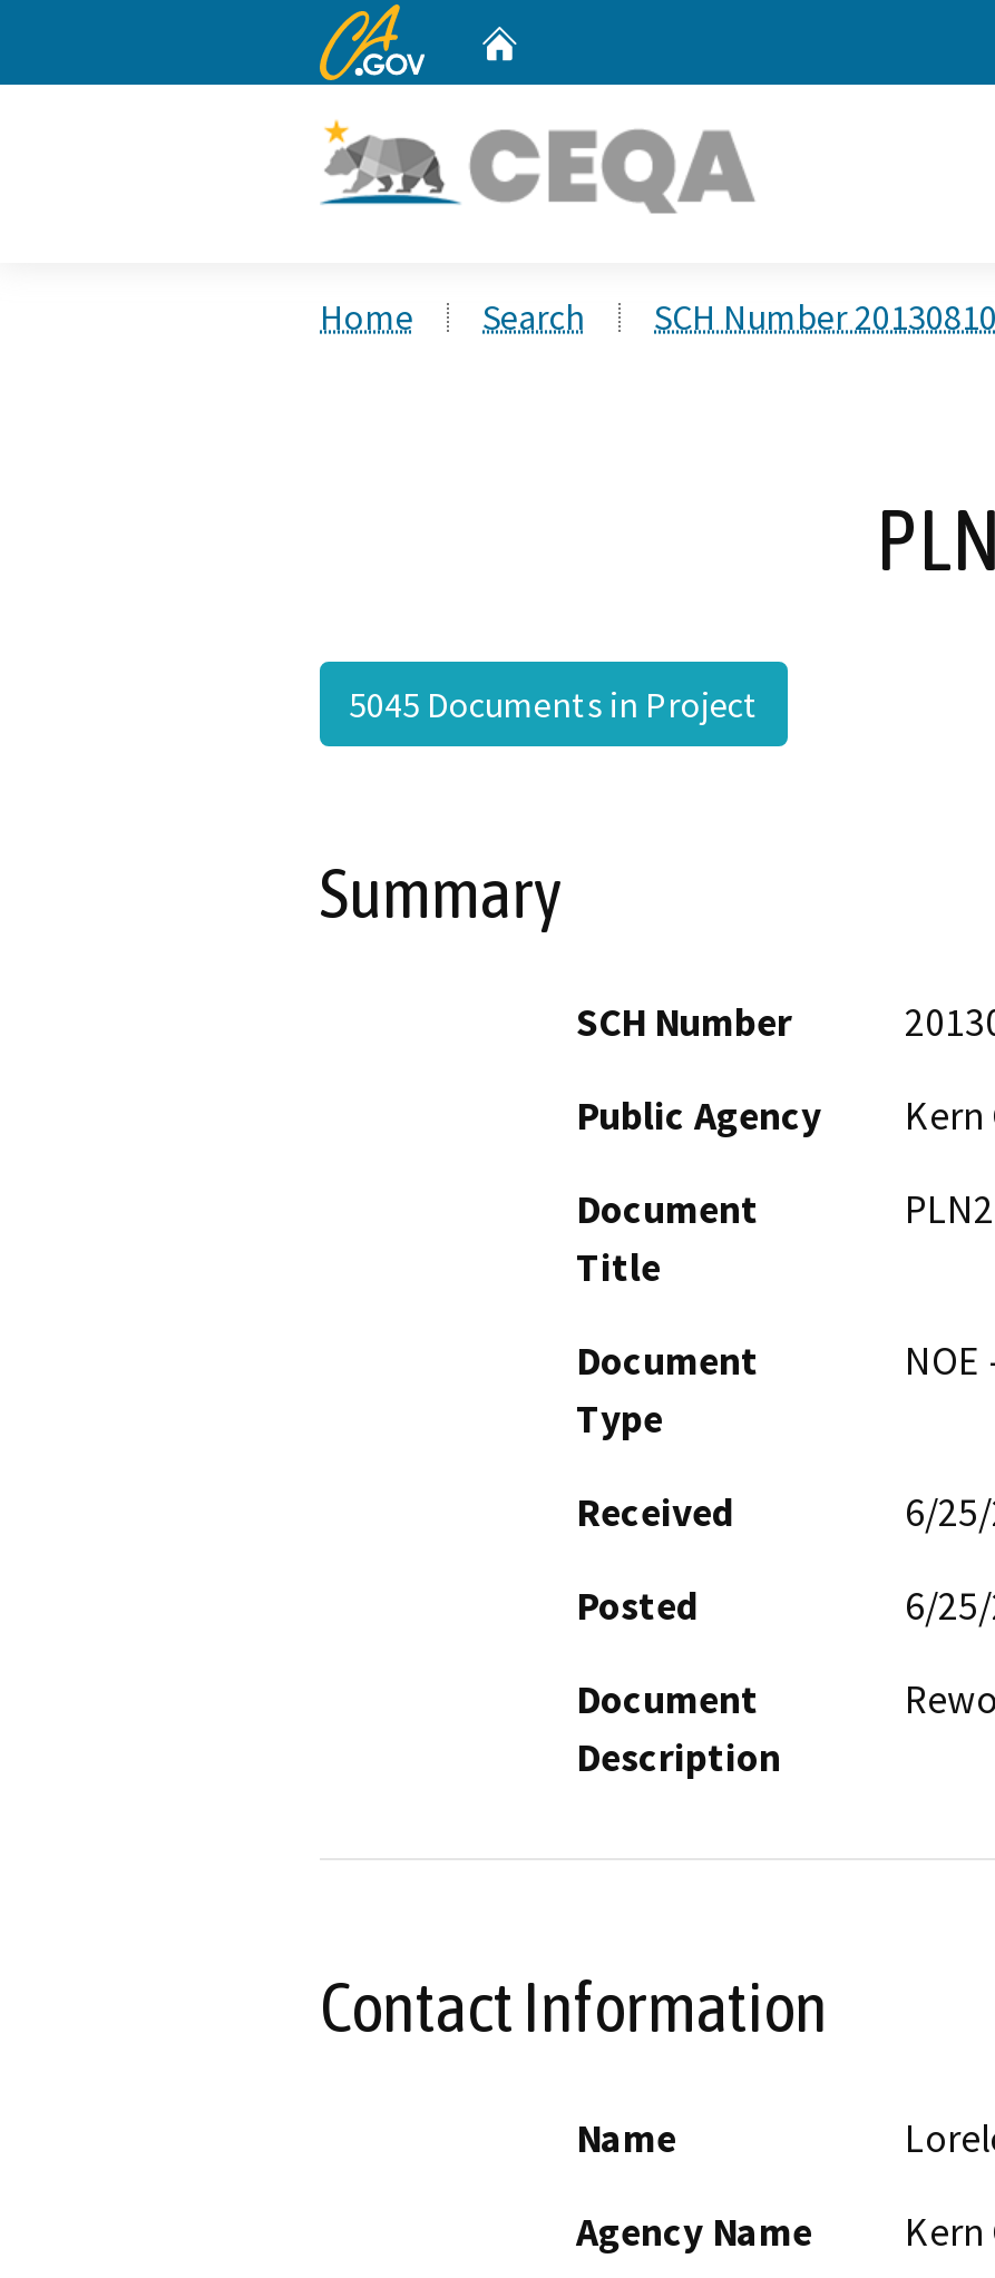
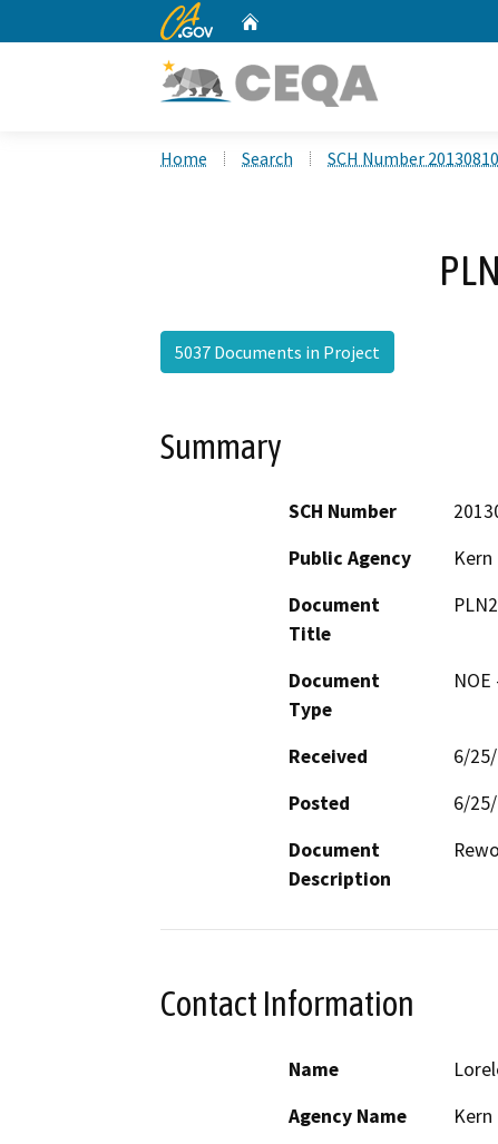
- 5045 Documents in Project
+ 5037 Documents in Project
